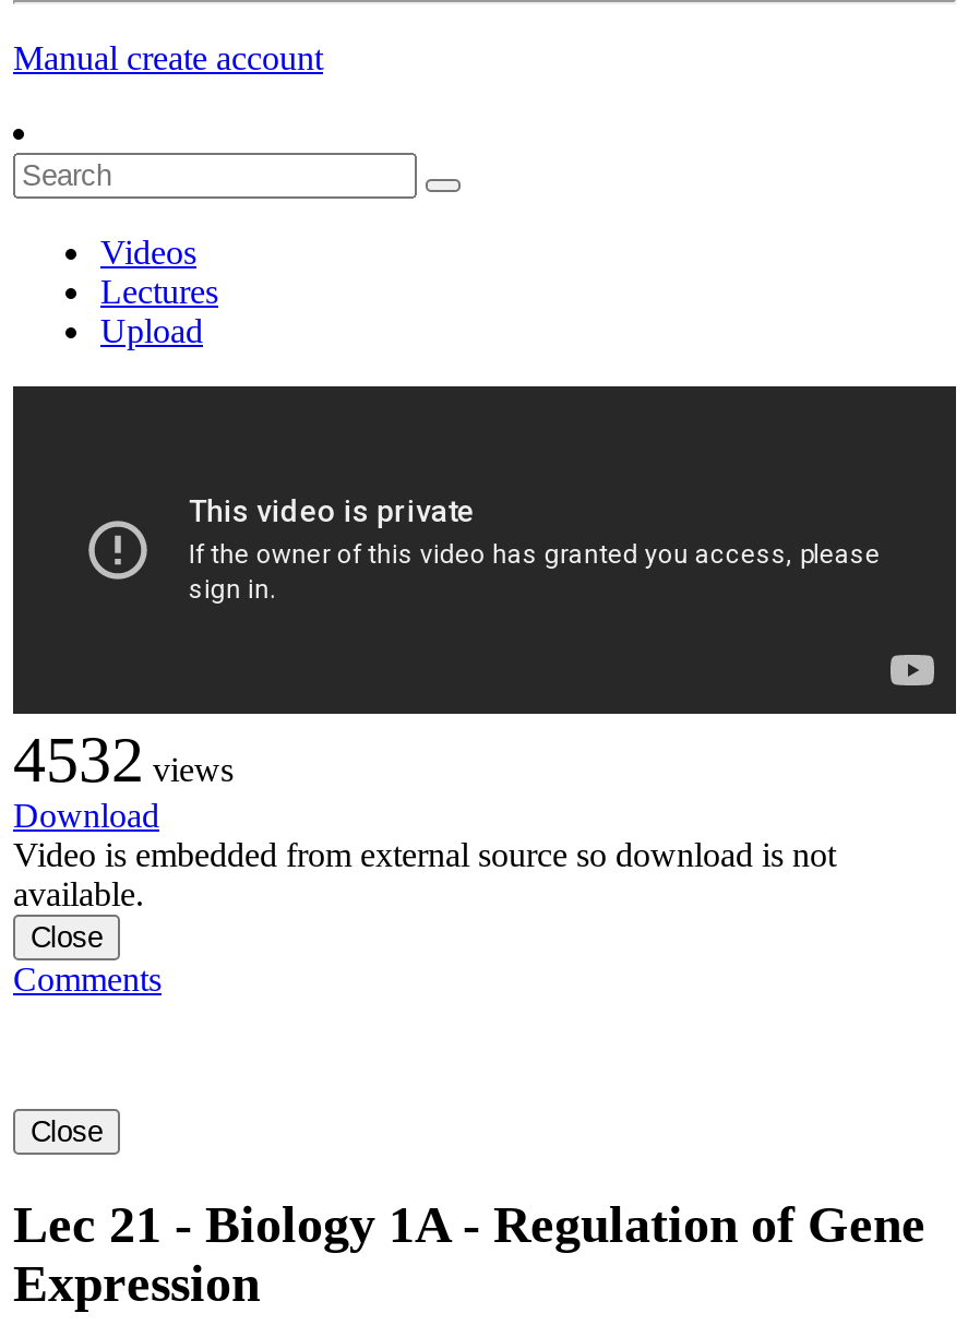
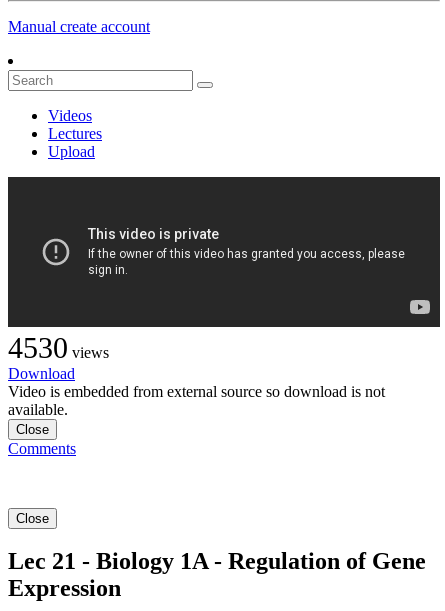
- 4532views
+ 4530views
